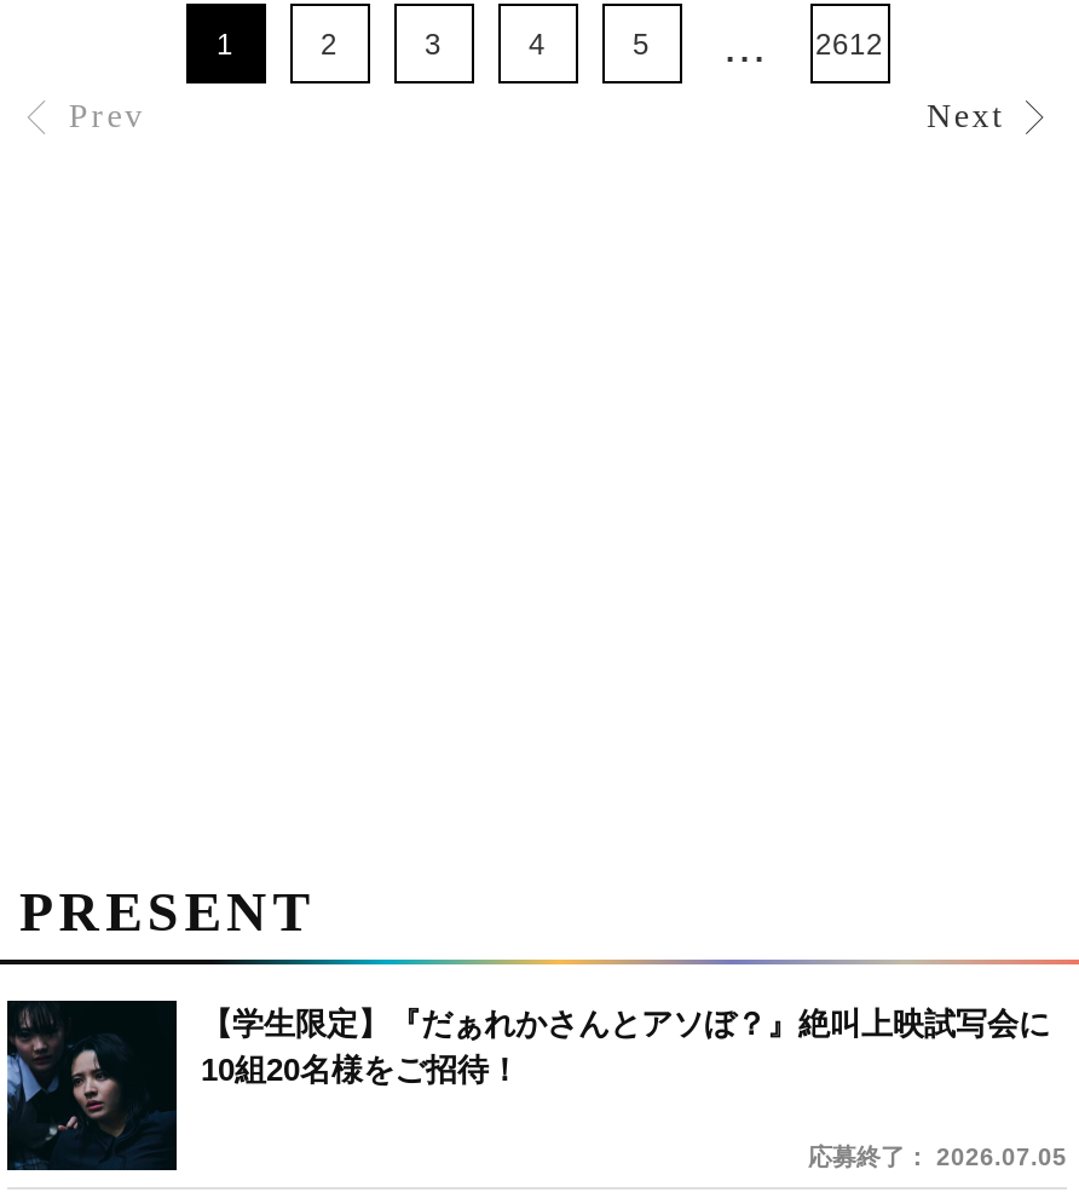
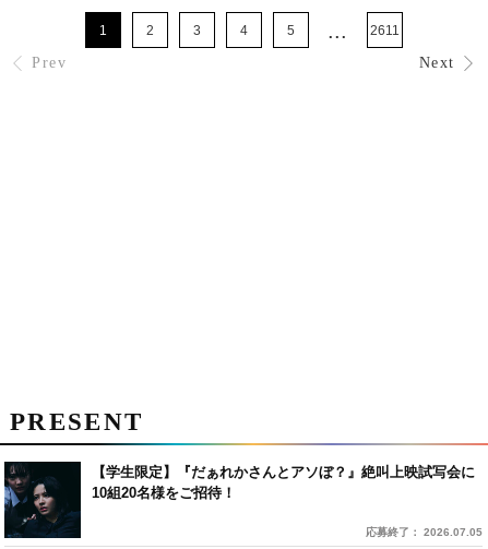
- 2612
+ 2611
